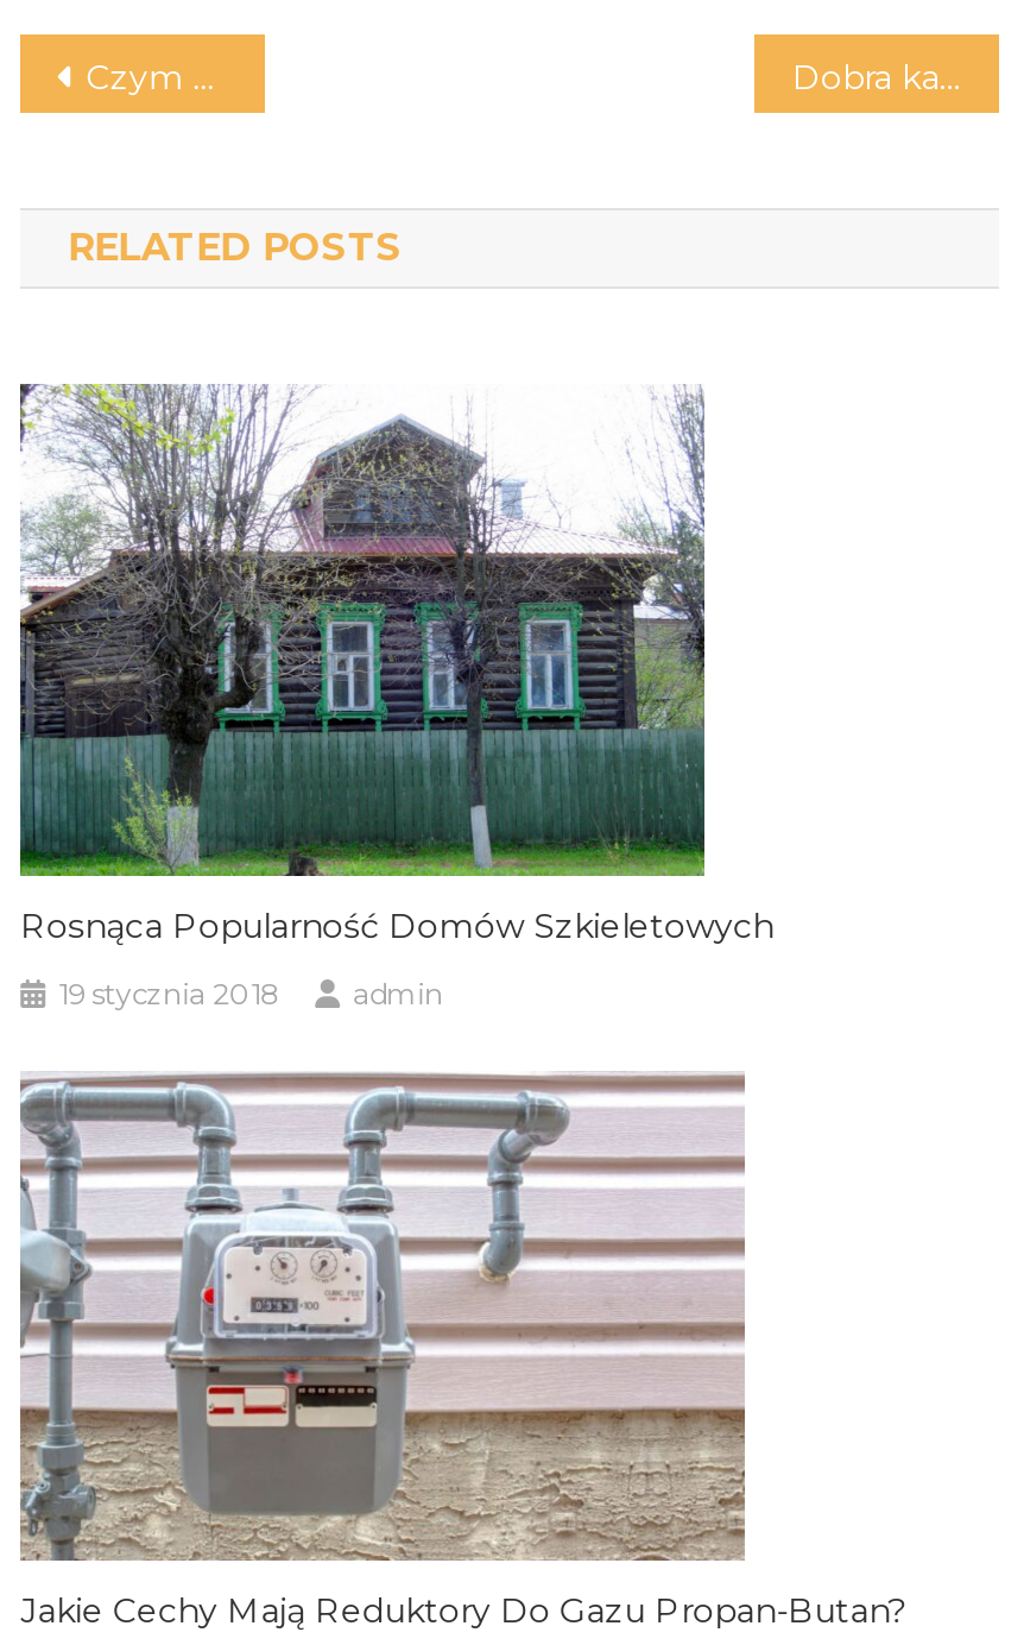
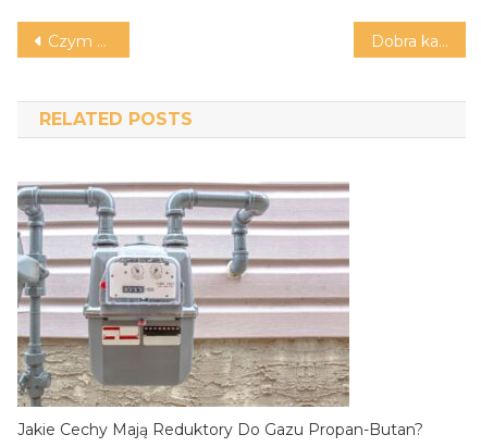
- [image]
- Rosnąca Popularność Domów Szkieletowych
- 19 stycznia 2018
- admin
